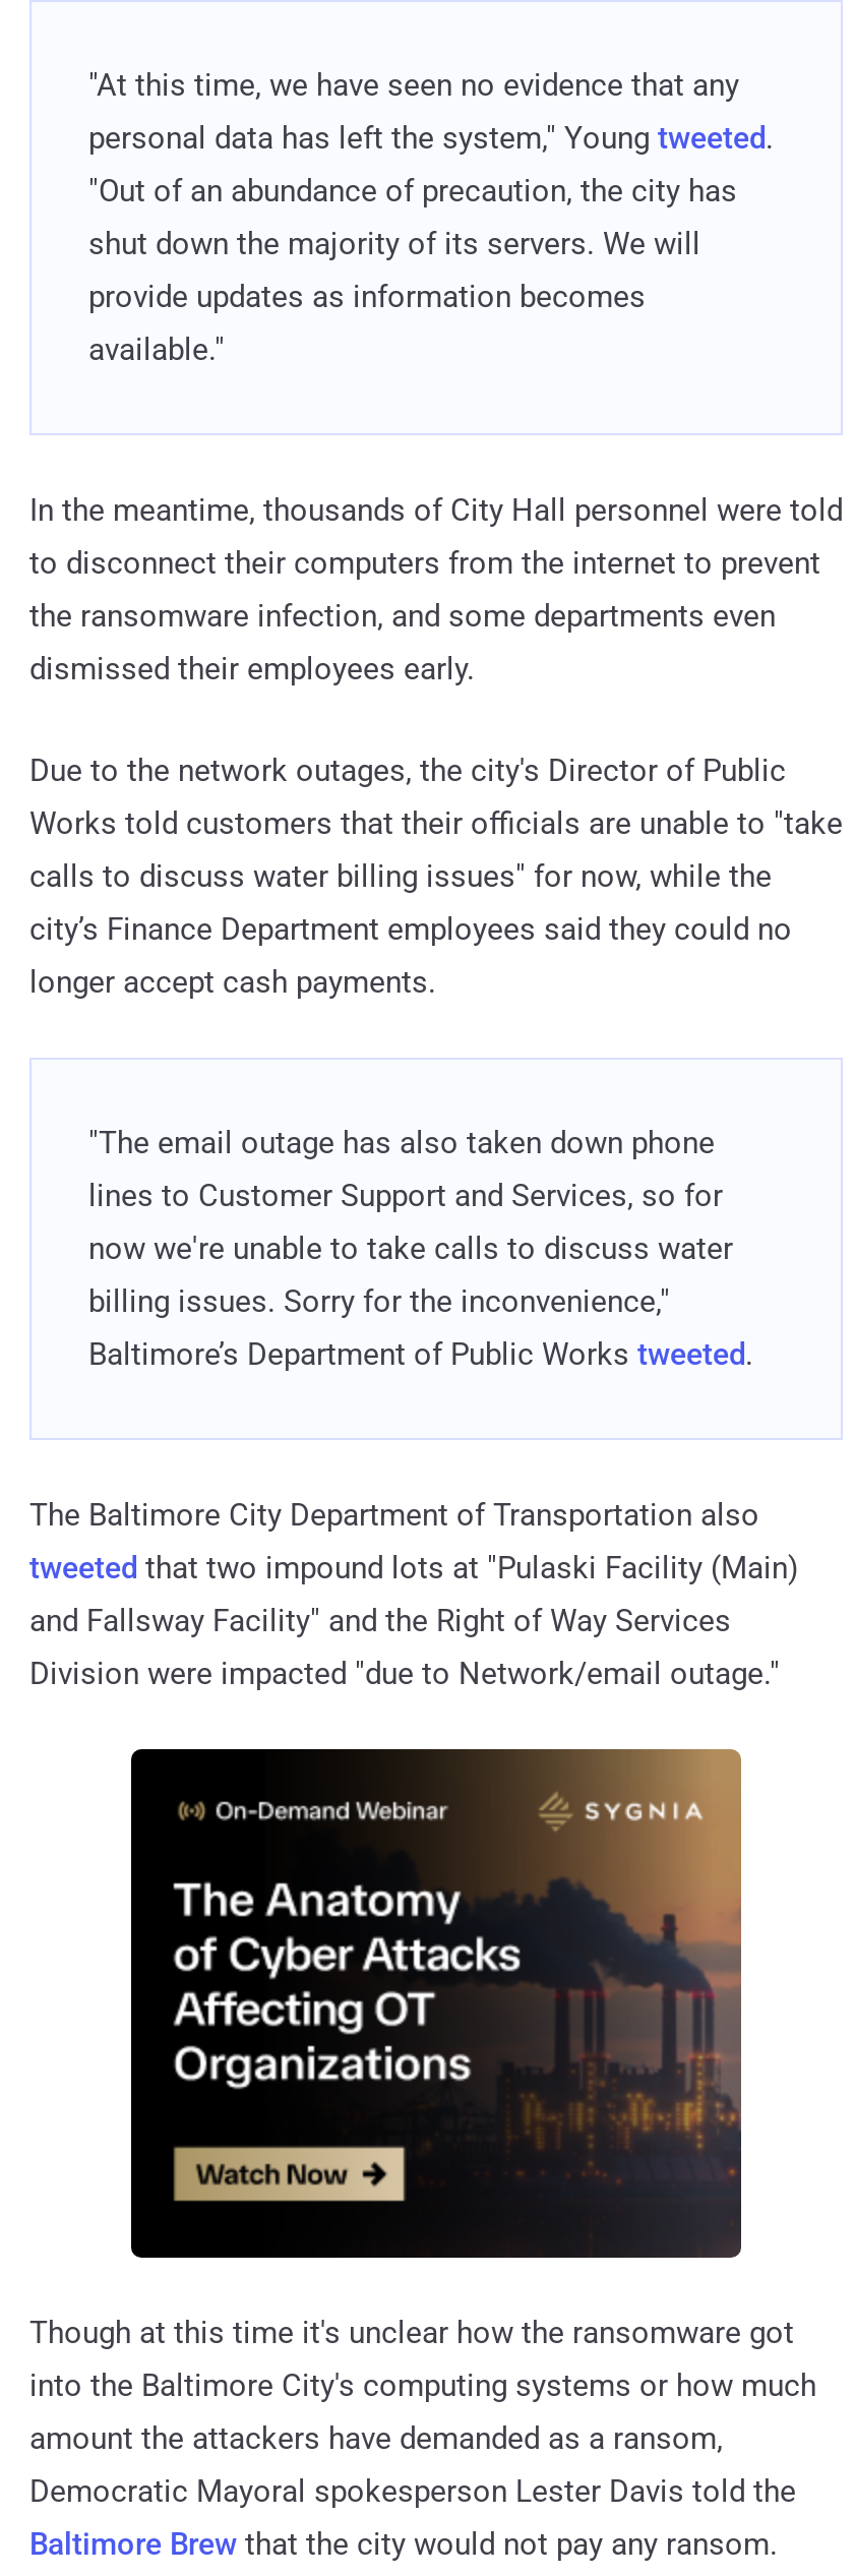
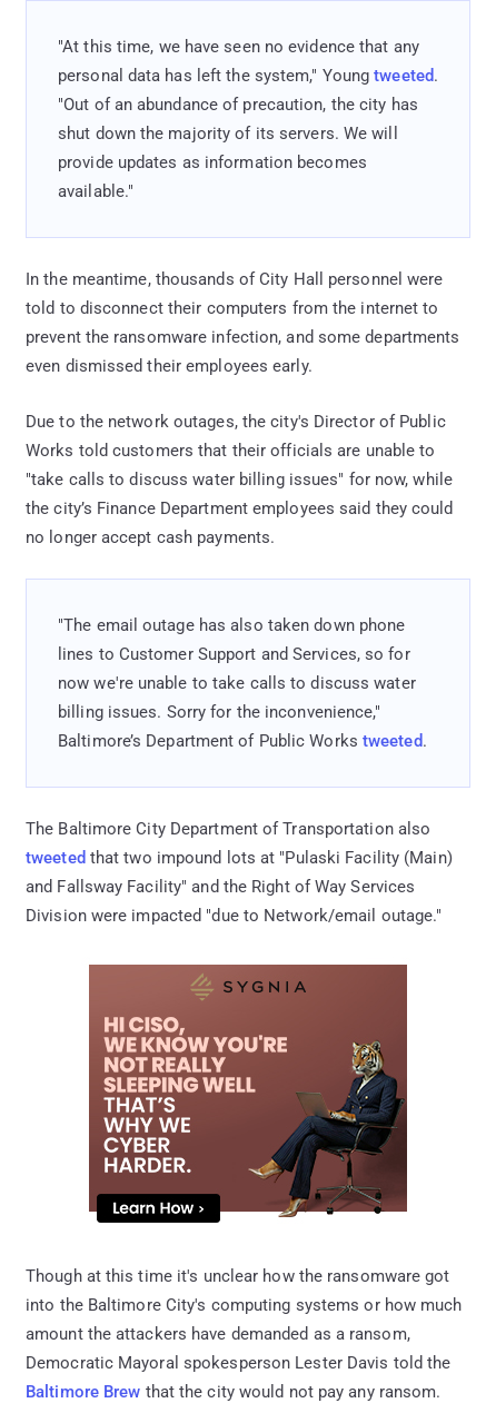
- [image]
+ [image]
